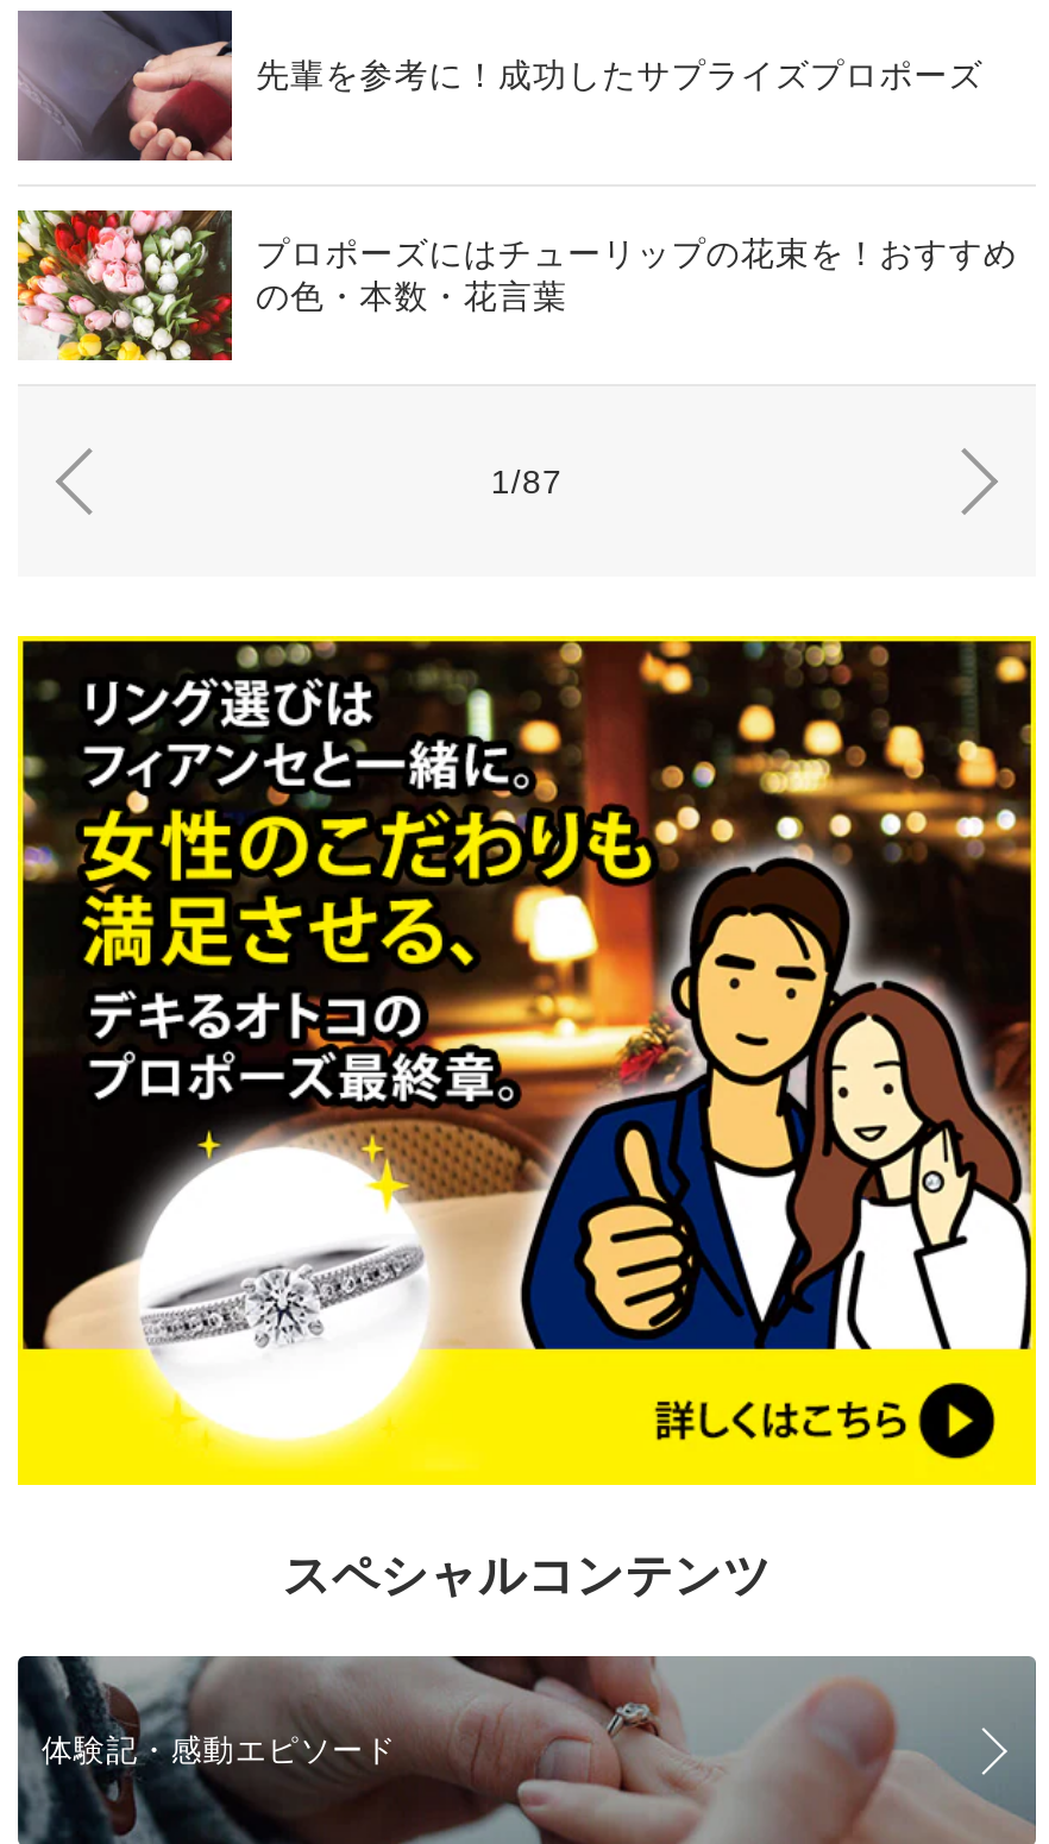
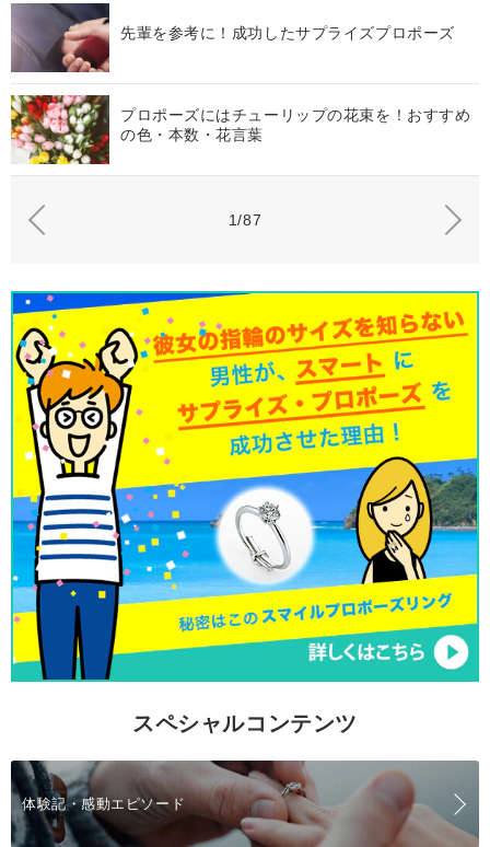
- [image]
+ [image]
